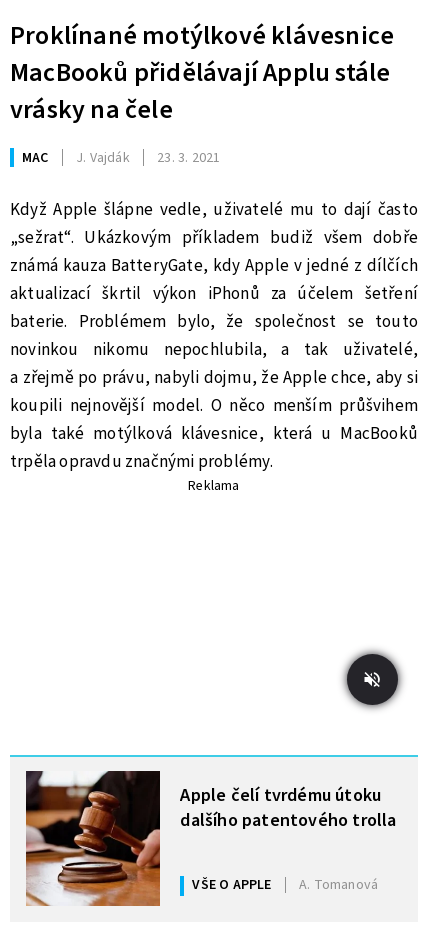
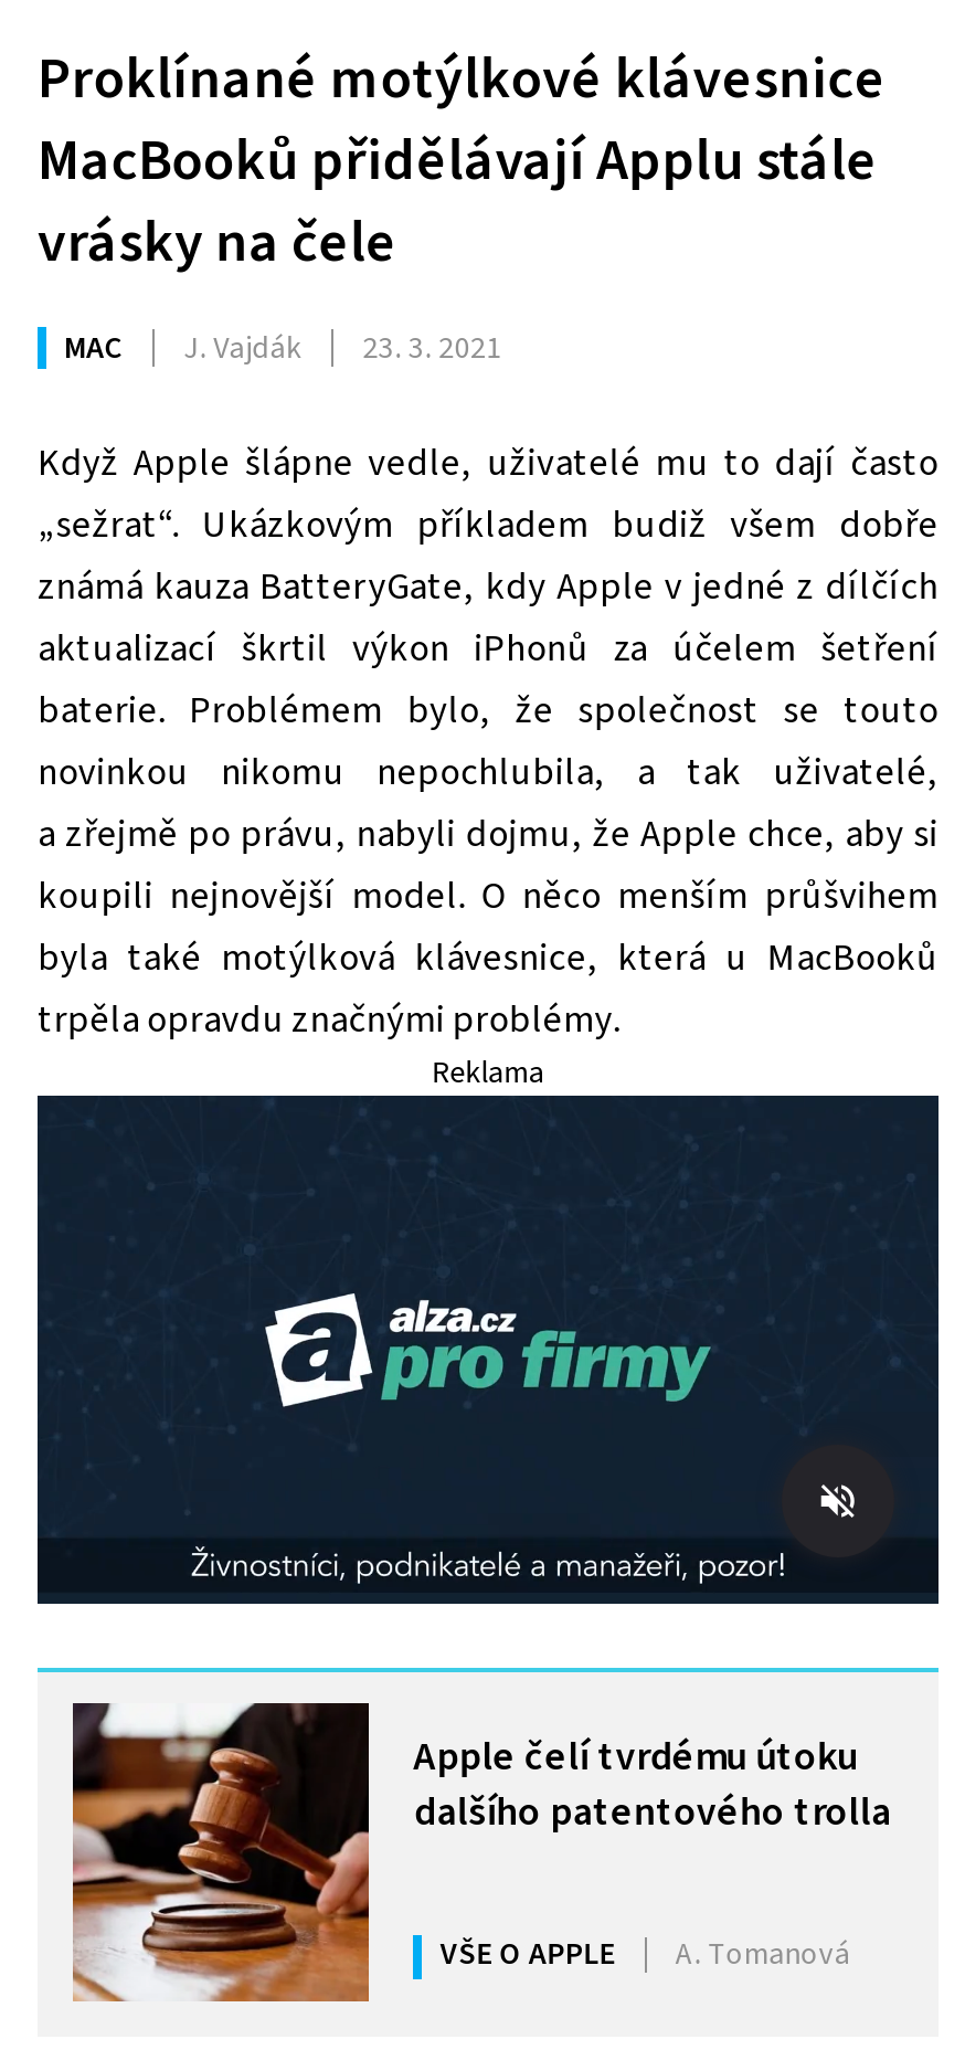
+ [image]
